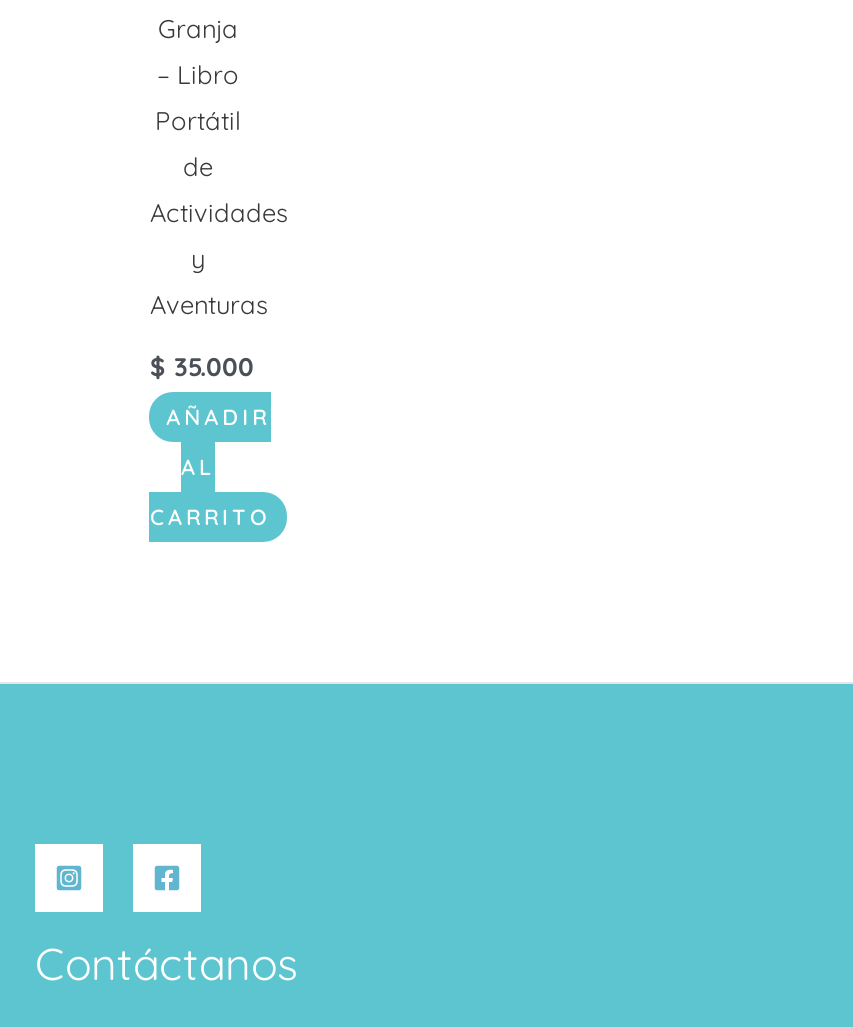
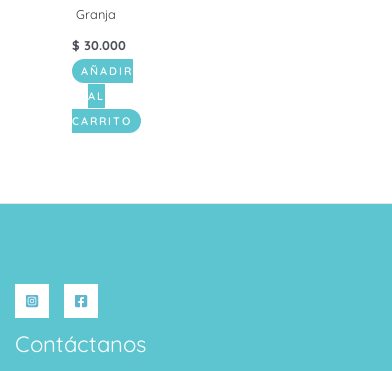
- – Libro
- Portátil
- de
- Actividades
- y
- Aventuras
- $35.000
+ $30.000
